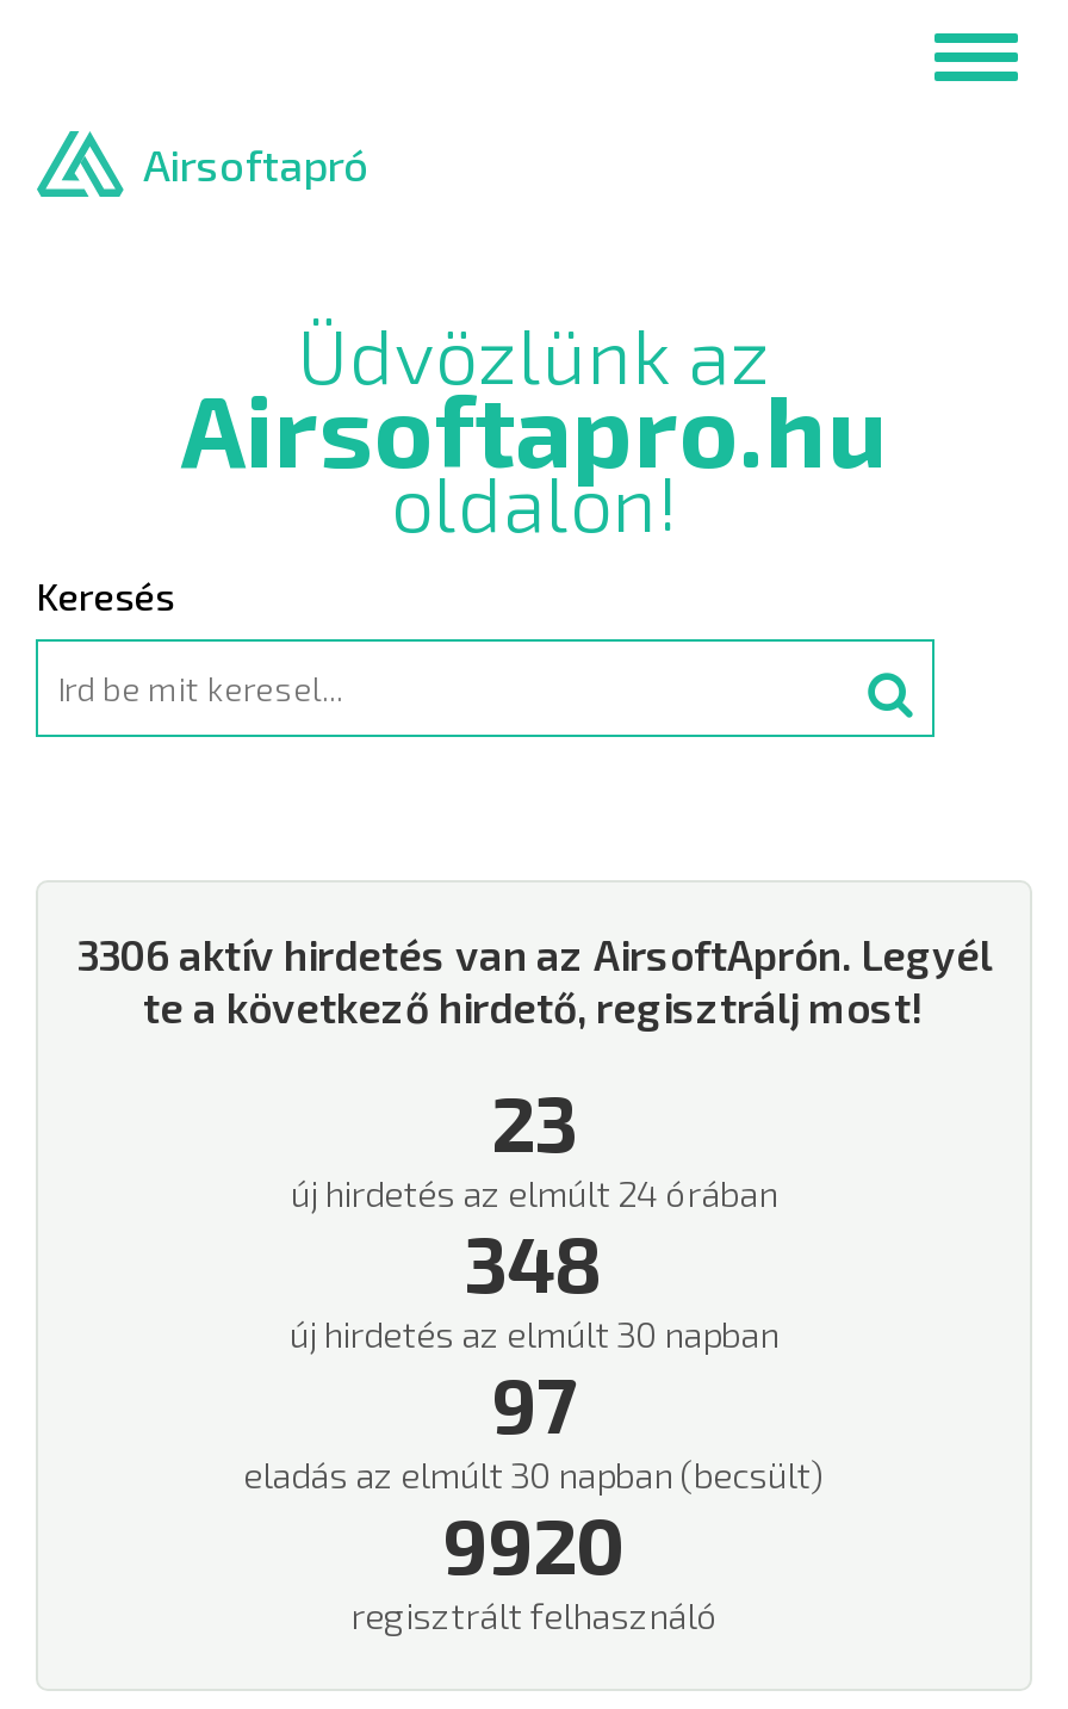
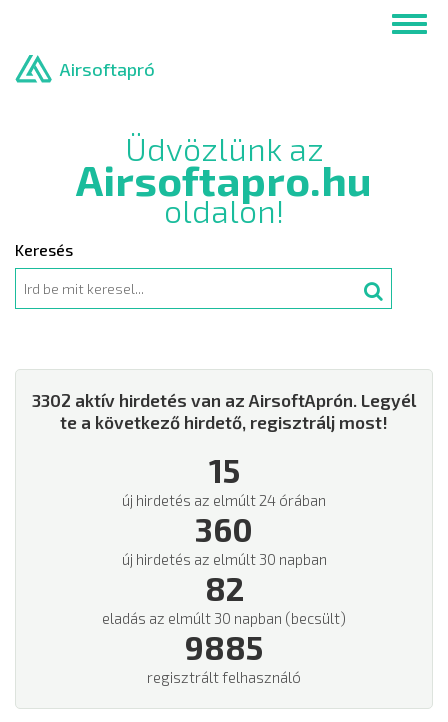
- 3306 aktív hirdetés van az AirsoftAprón. Legyél
+ 3302 aktív hirdetés van az AirsoftAprón. Legyél

- 23
+ 15

- 348
+ 360

- 97
+ 82

- 9920
+ 9885
